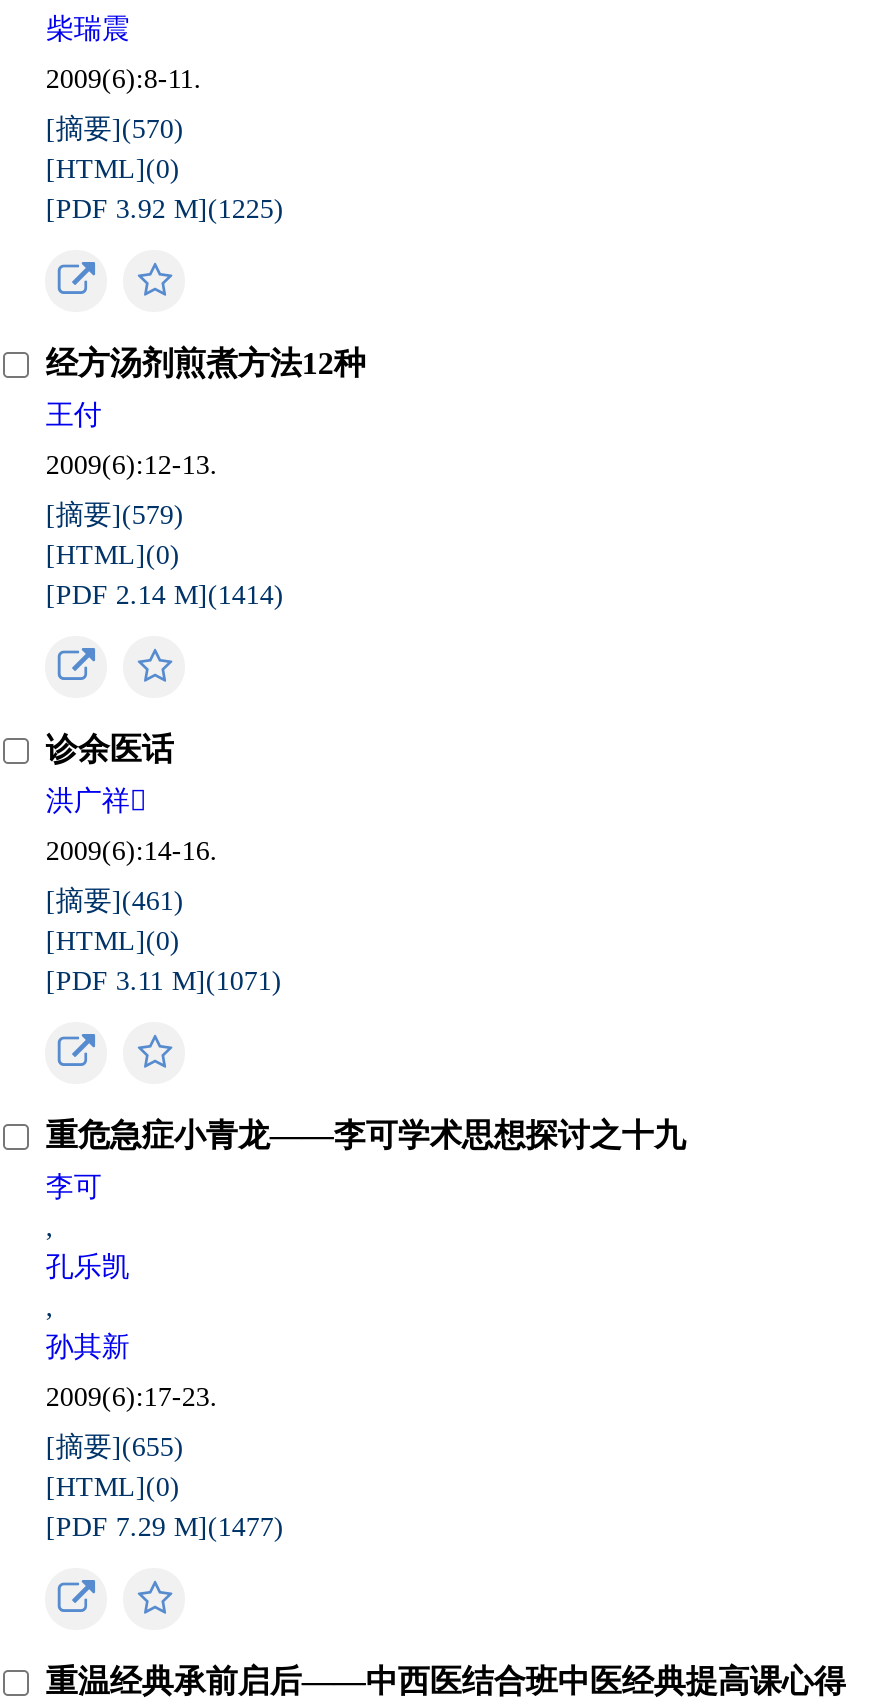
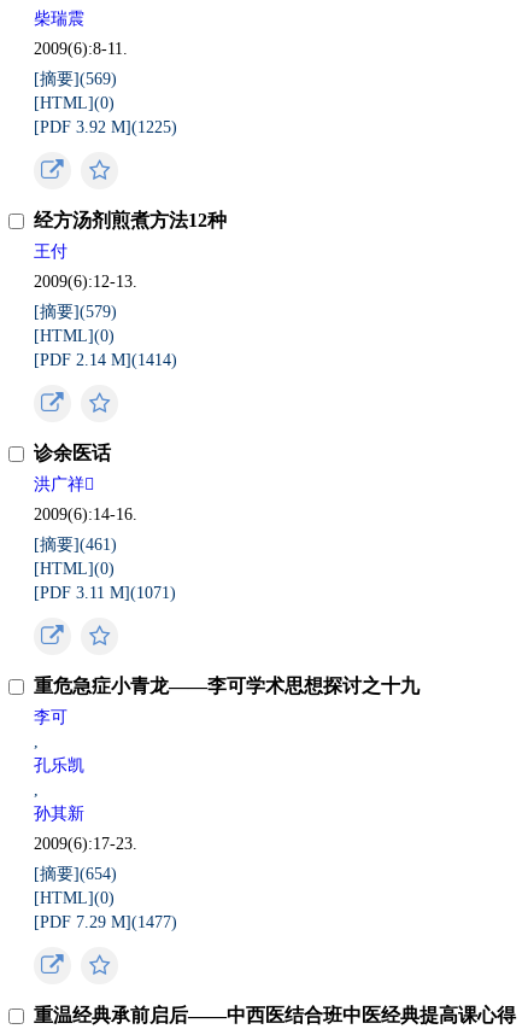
- [摘要](570)
+ [摘要](569)

- [摘要](655)
+ [摘要](654)
